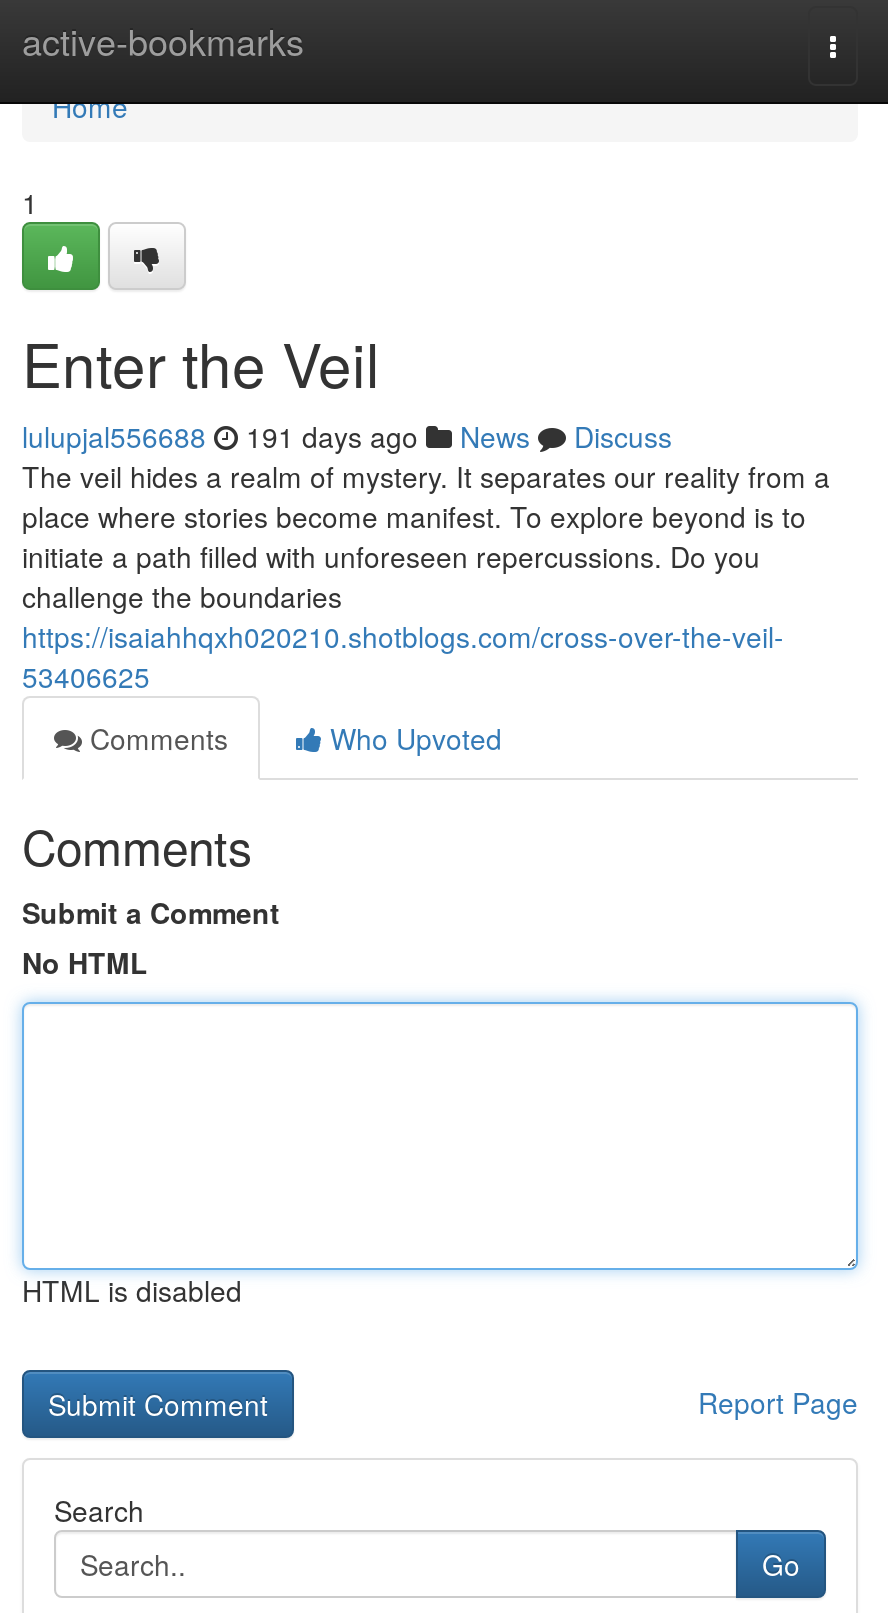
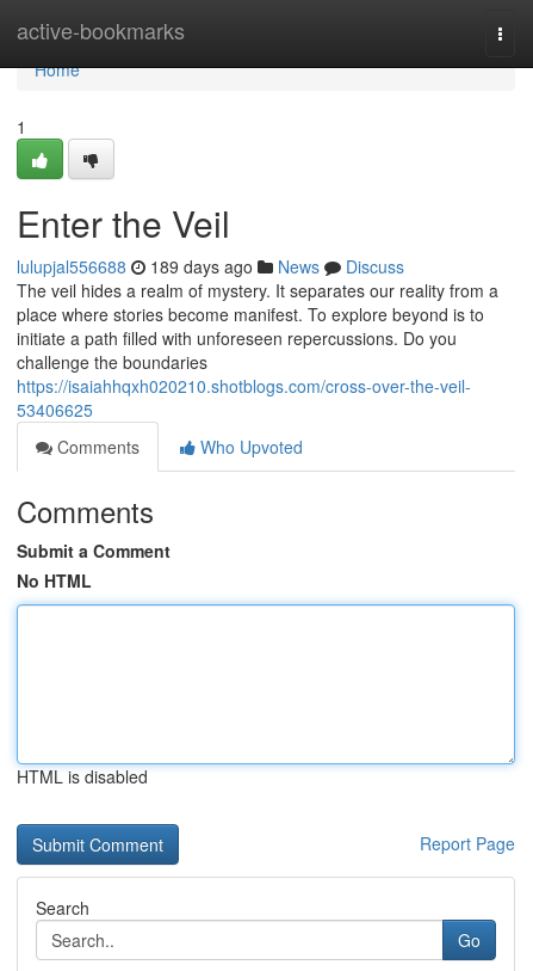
- lulupjal556688 191 days ago News Discuss
+ lulupjal556688 189 days ago News Discuss
